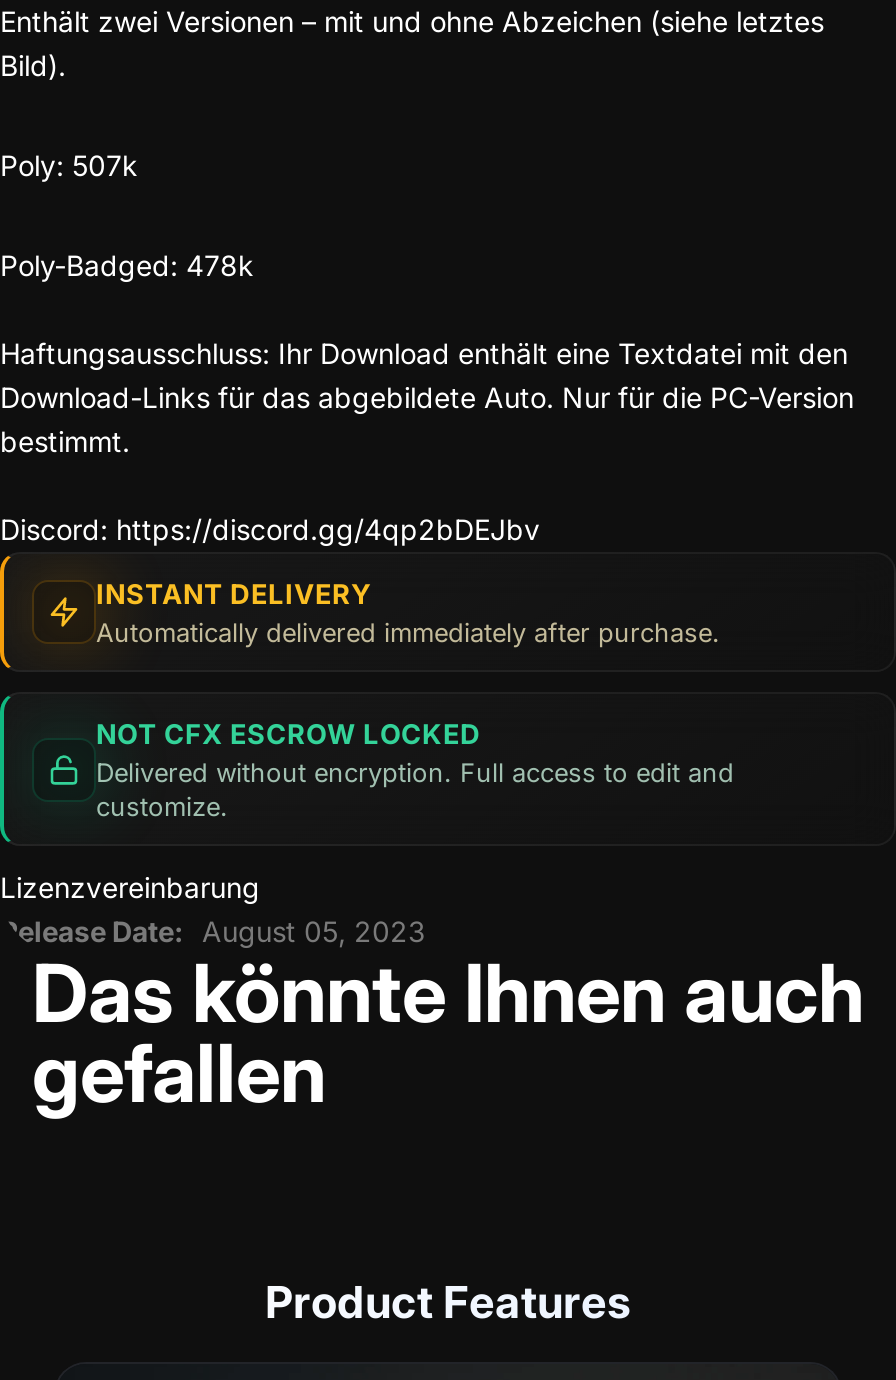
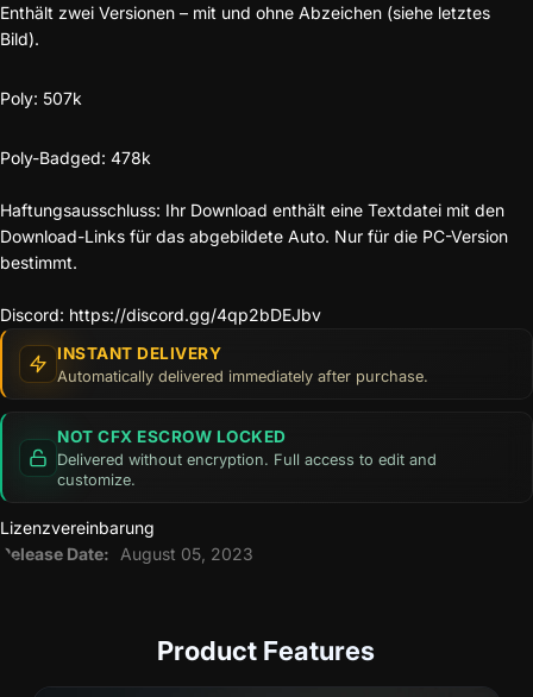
- Das könnte Ihnen auch
- gefallen
